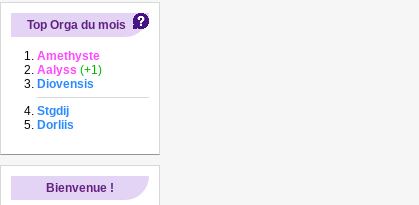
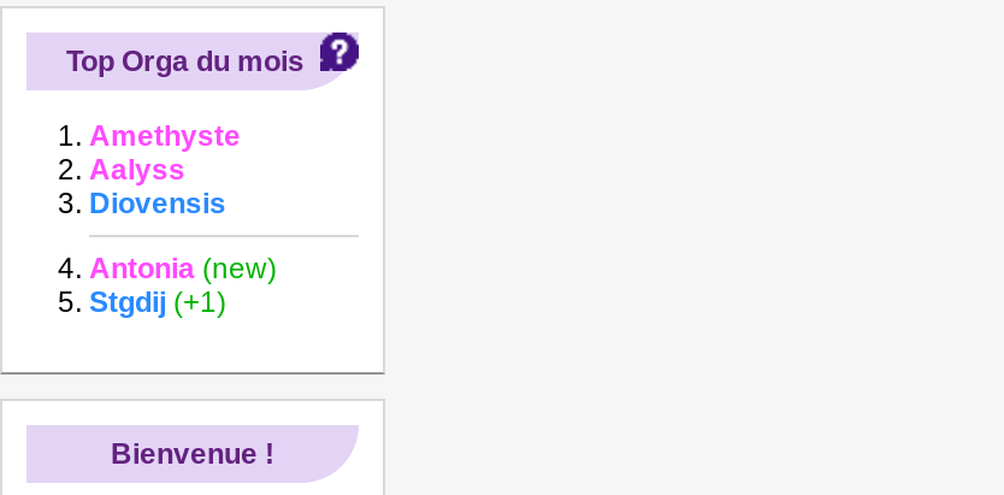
- Aalyss (+1)
+ Aalyss

- Stgdij
- Dorliis
+ Antonia (new)
+ Stgdij (+1)
